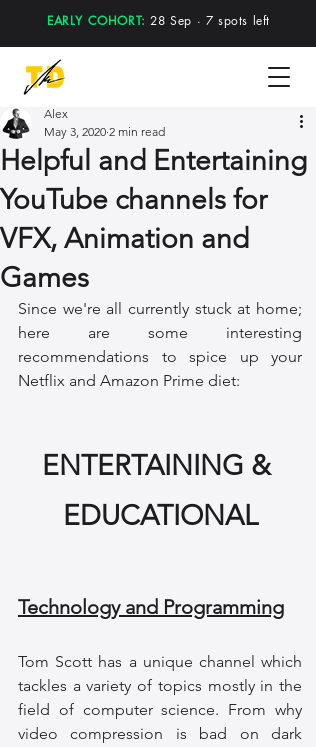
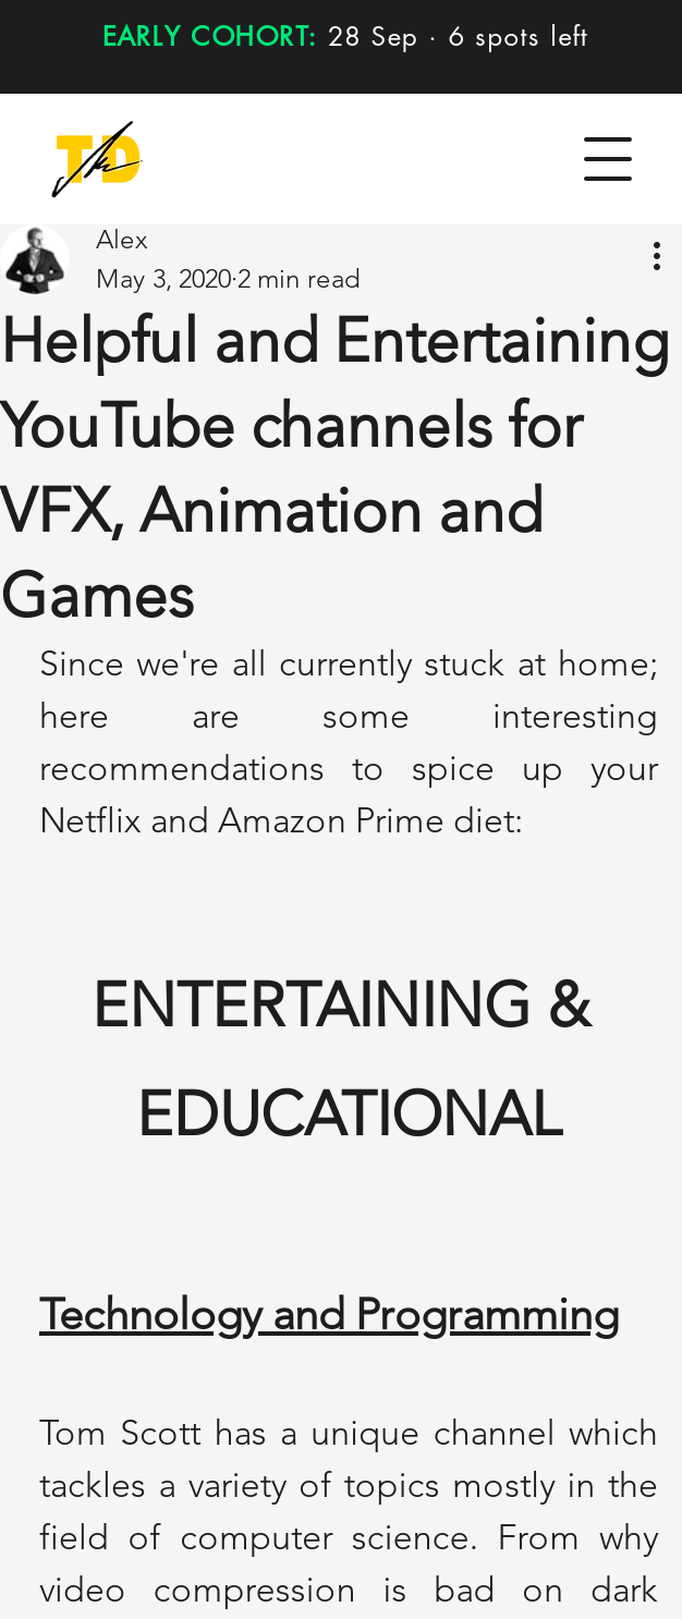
- EARLY COHORT: 28 Sep · 7 spots left
+ EARLY COHORT: 28 Sep · 6 spots left
